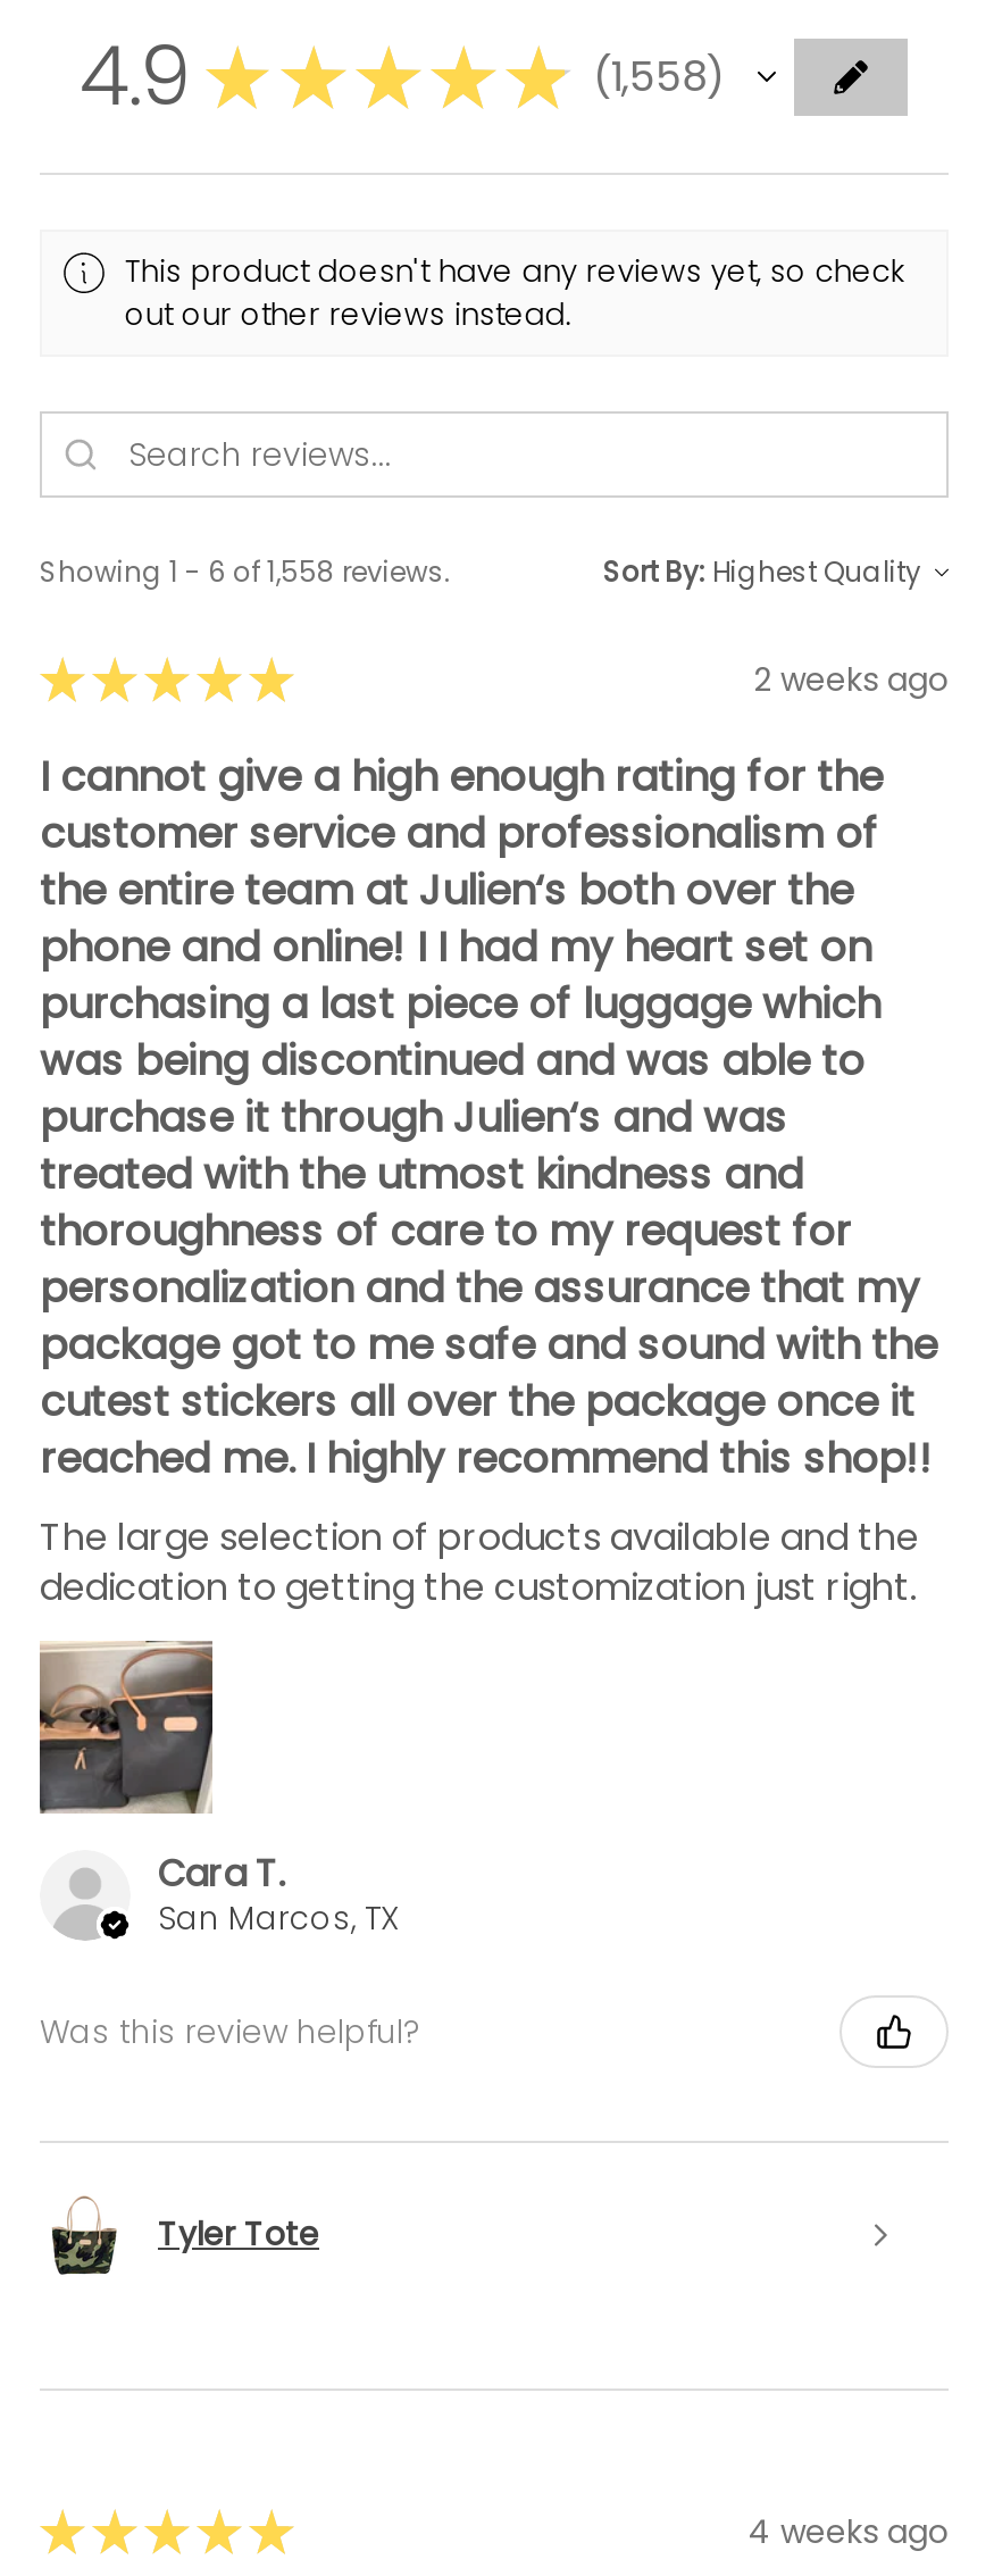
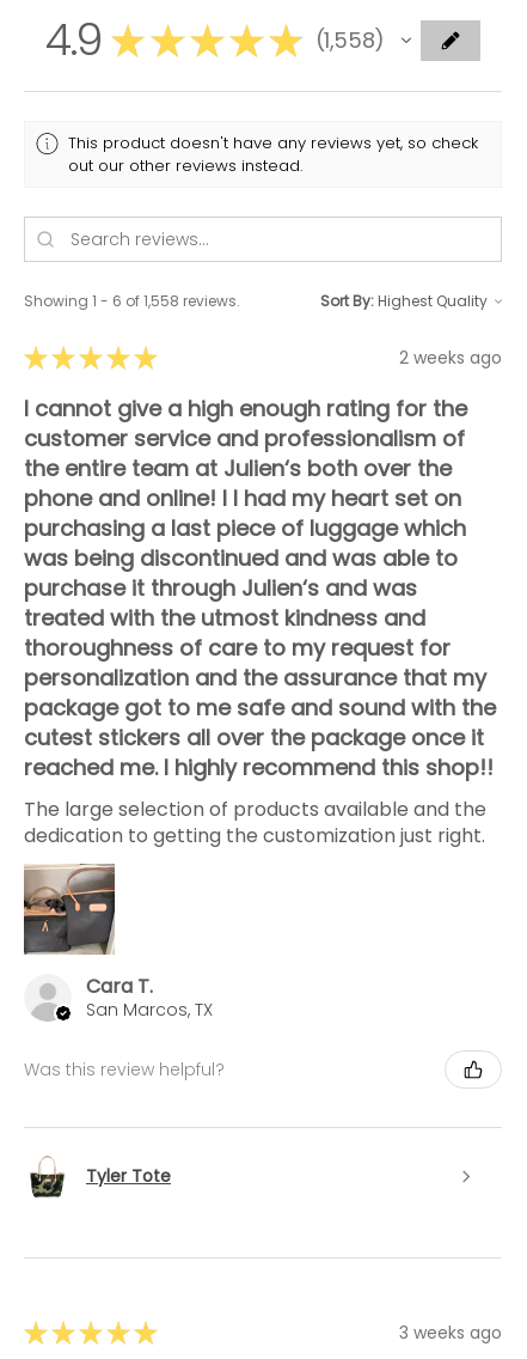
- 4 weeks ago
+ 3 weeks ago
